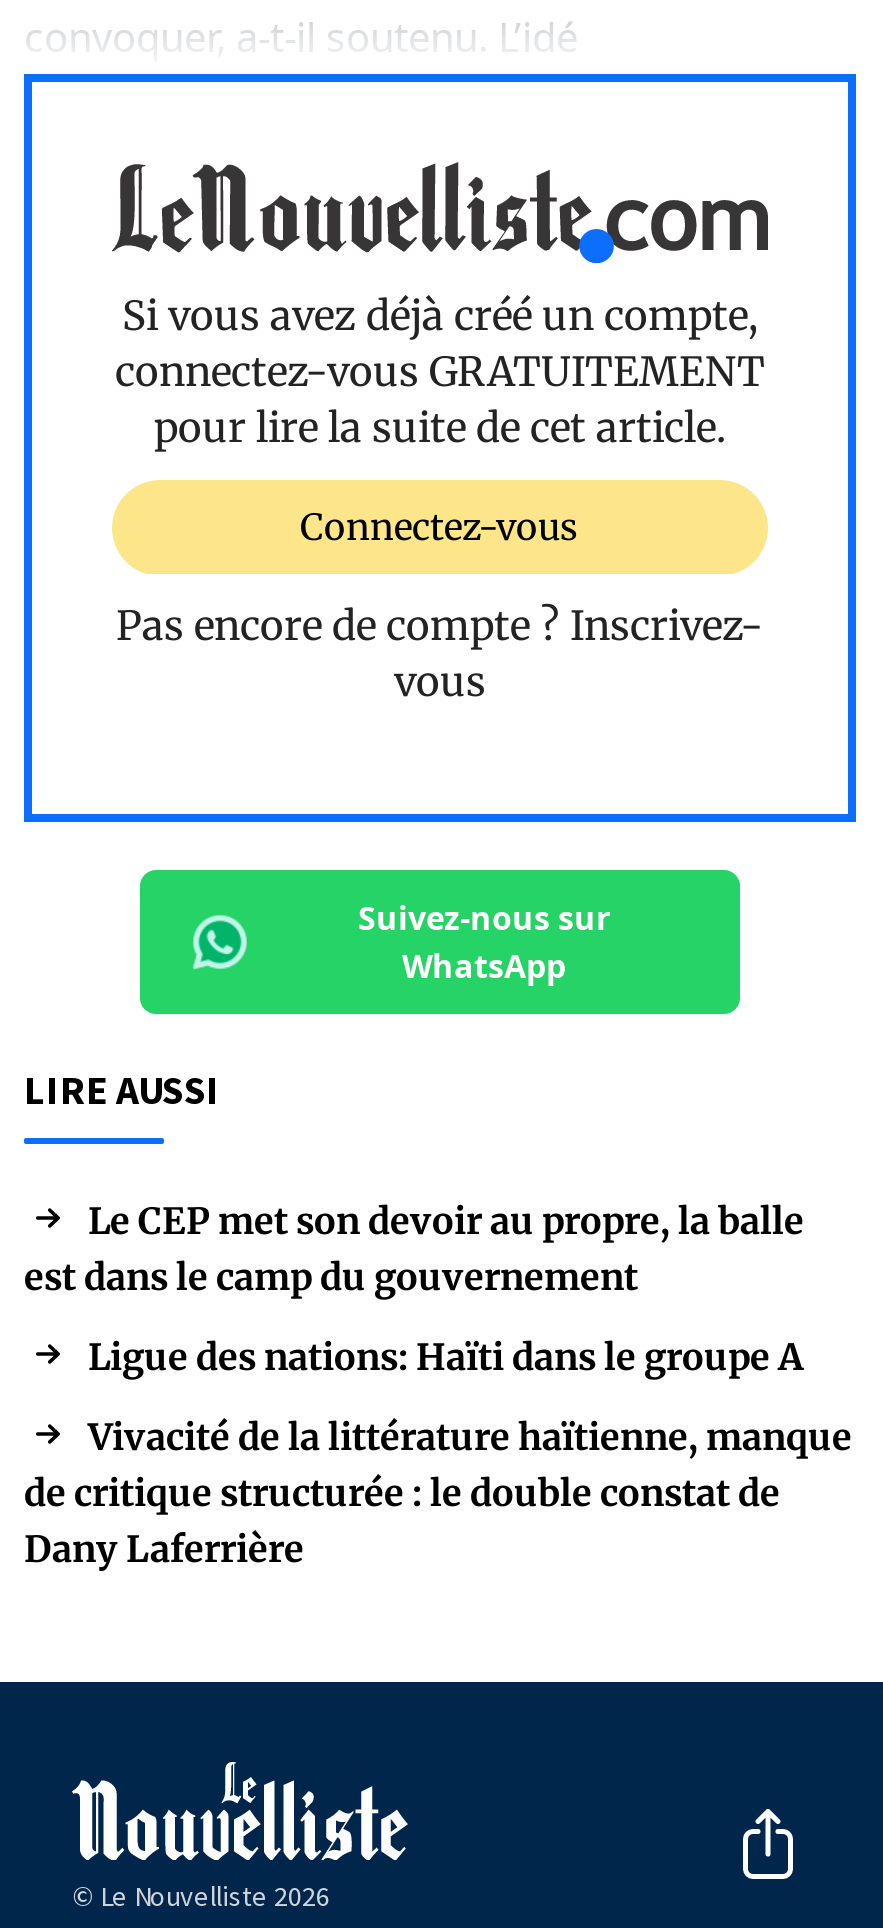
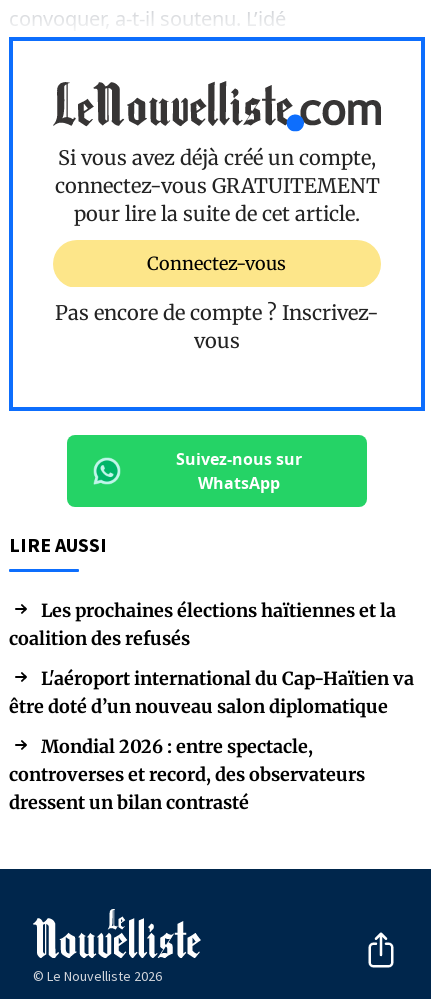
- Le CEP met son devoir au propre, la balle
- est dans le camp du gouvernement
+ Les prochaines élections haïtiennes et la
+ coalition des refusés

- Ligue des nations: Haïti dans le groupe A
+ L'aéroport international du Cap-Haïtien va
+ être doté d’un nouveau salon diplomatique

- Vivacité de la littérature haïtienne, manque
- de critique structurée : le double constat de
- Dany Laferrière
+ Mondial 2026 : entre spectacle,
+ controverses et record, des observateurs
+ dressent un bilan contrasté
